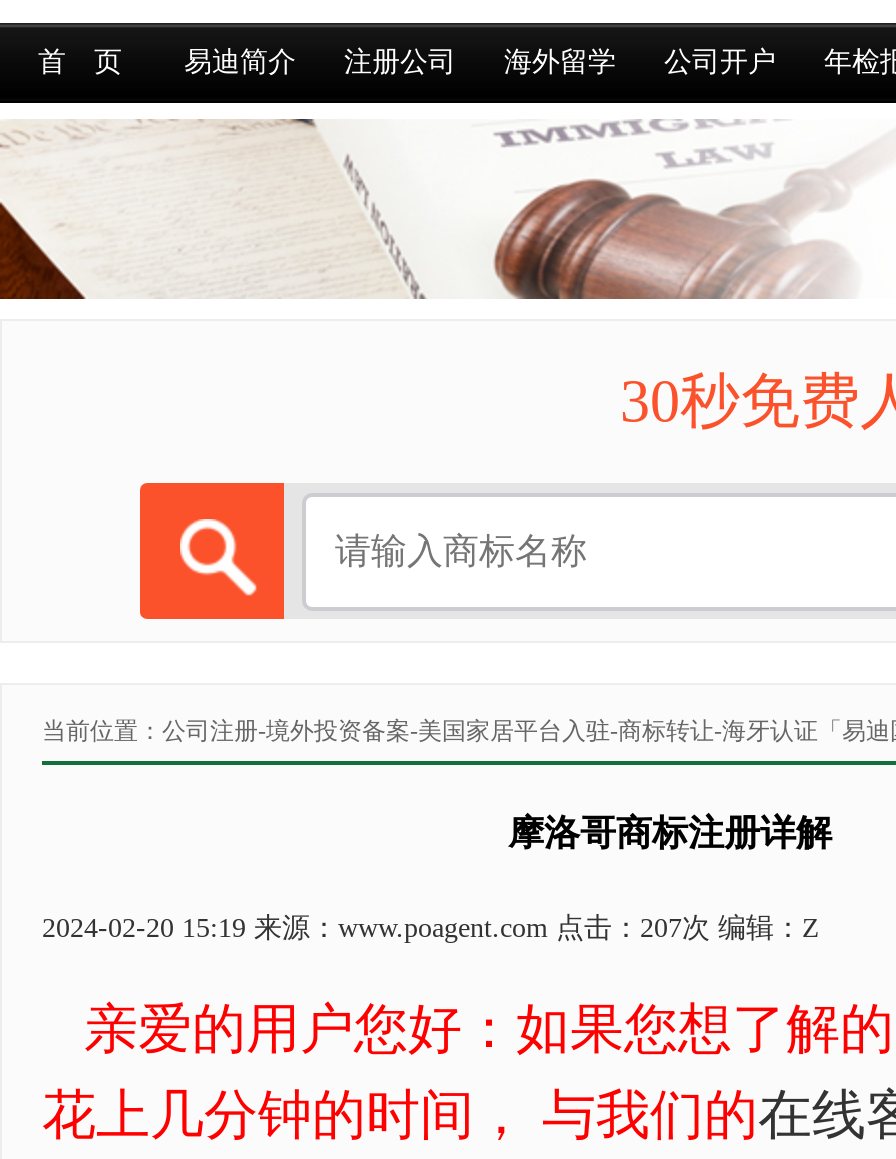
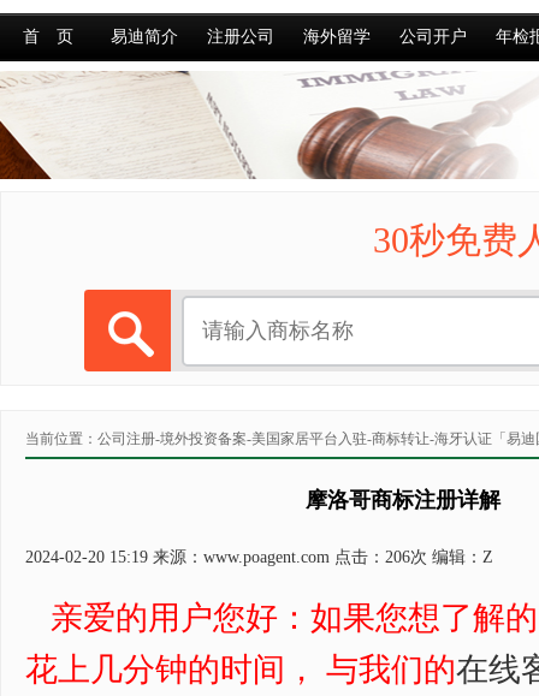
- 2024-02-20 15:19 来源：www.poagent.com 点击：207次 编辑：Z
+ 2024-02-20 15:19 来源：www.poagent.com 点击：206次 编辑：Z
